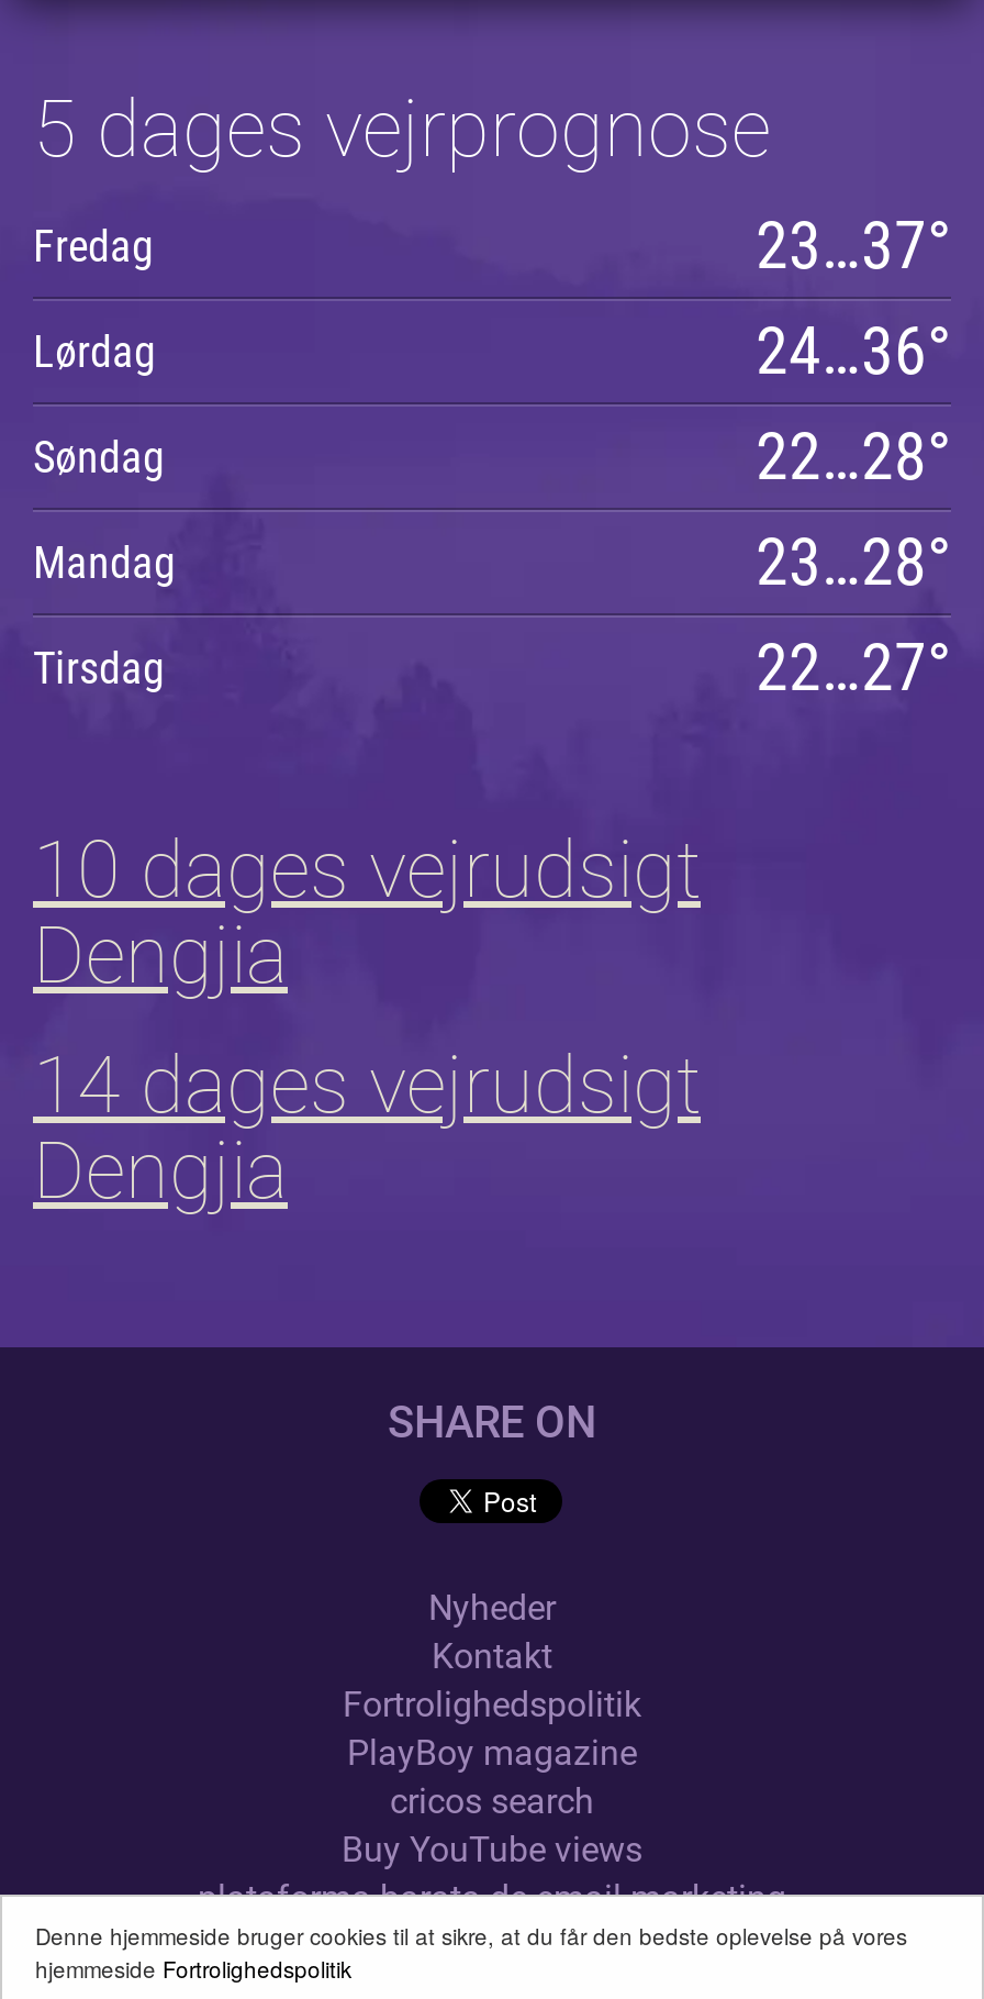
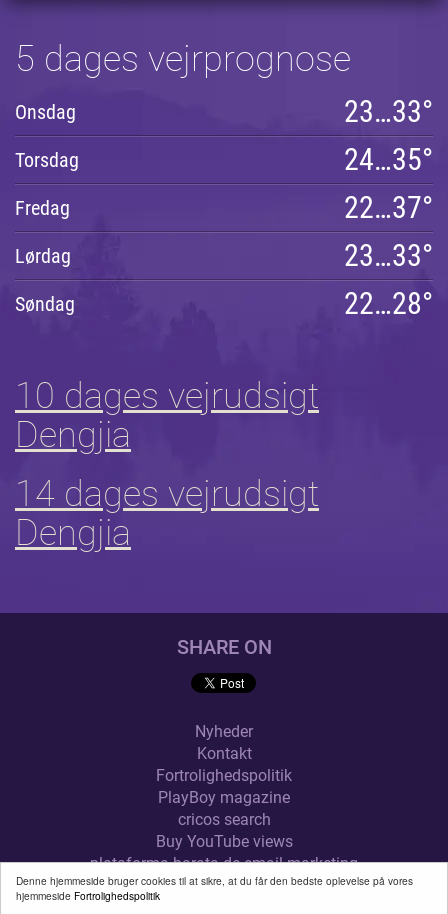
+ Onsdag
+ 23…33°
+ Torsdag
+ 24…35°

- 23…37°
+ 22…37°

moved down: Fredag

- 24…36°
+ 23…33°

moved down: Lørdag | Søndag | 22…28°

- Mandag
- 23…28°
- Tirsdag
- 22…27°
